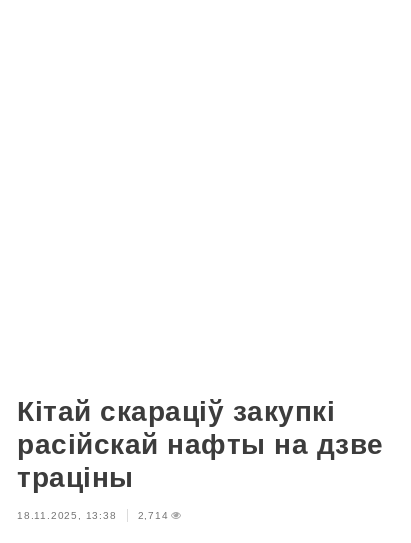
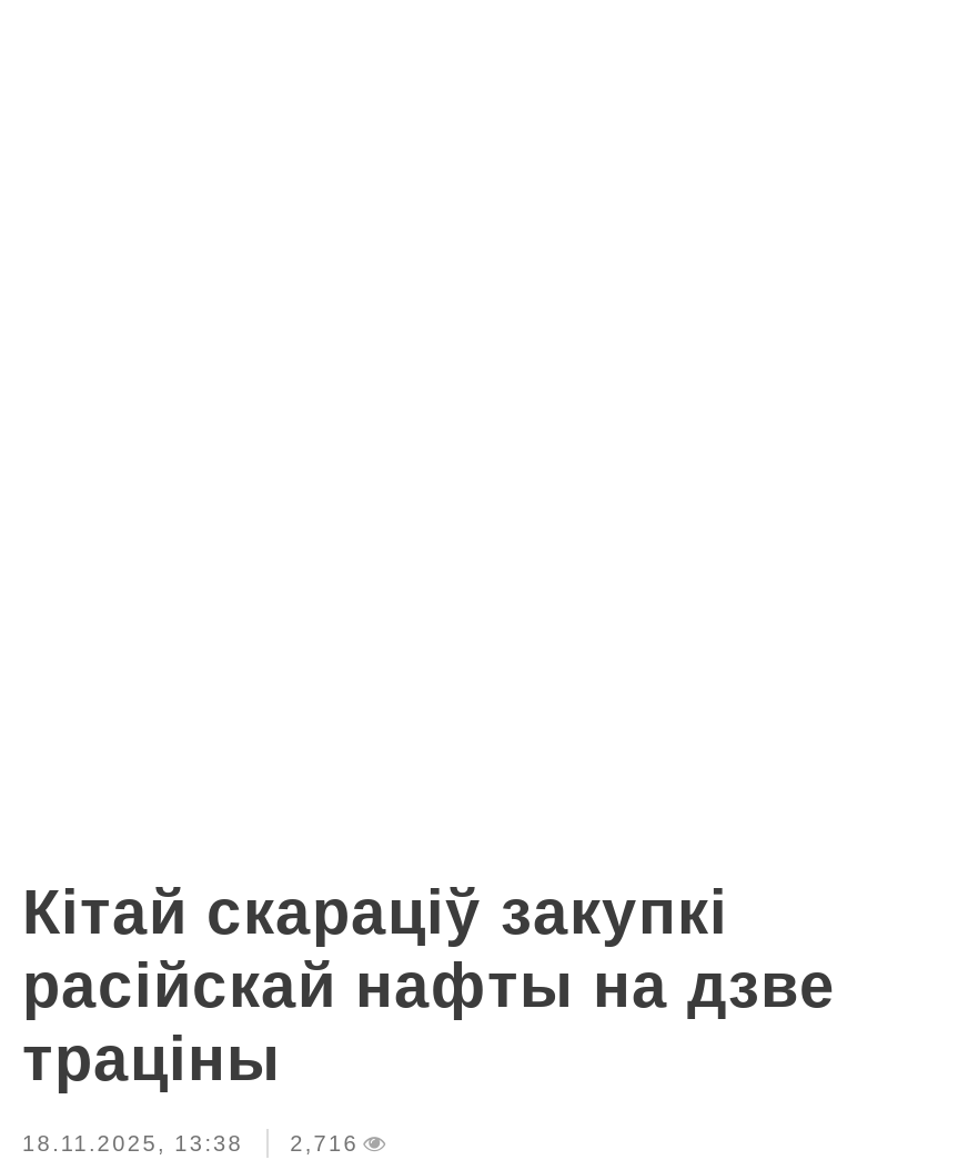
- 18.11.2025, 13:38 2,714
+ 18.11.2025, 13:38 2,716
